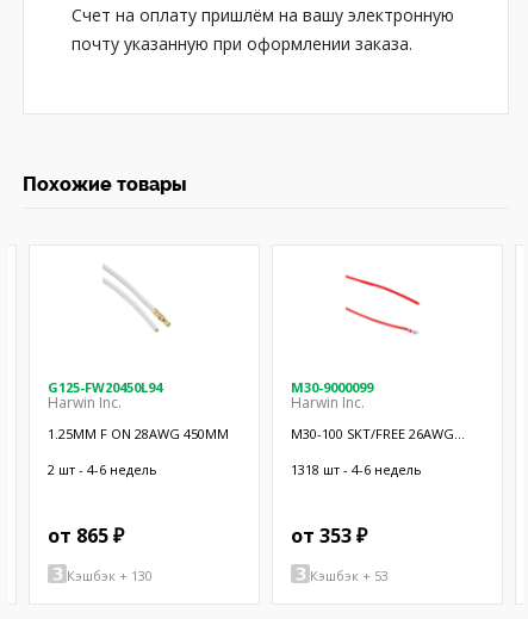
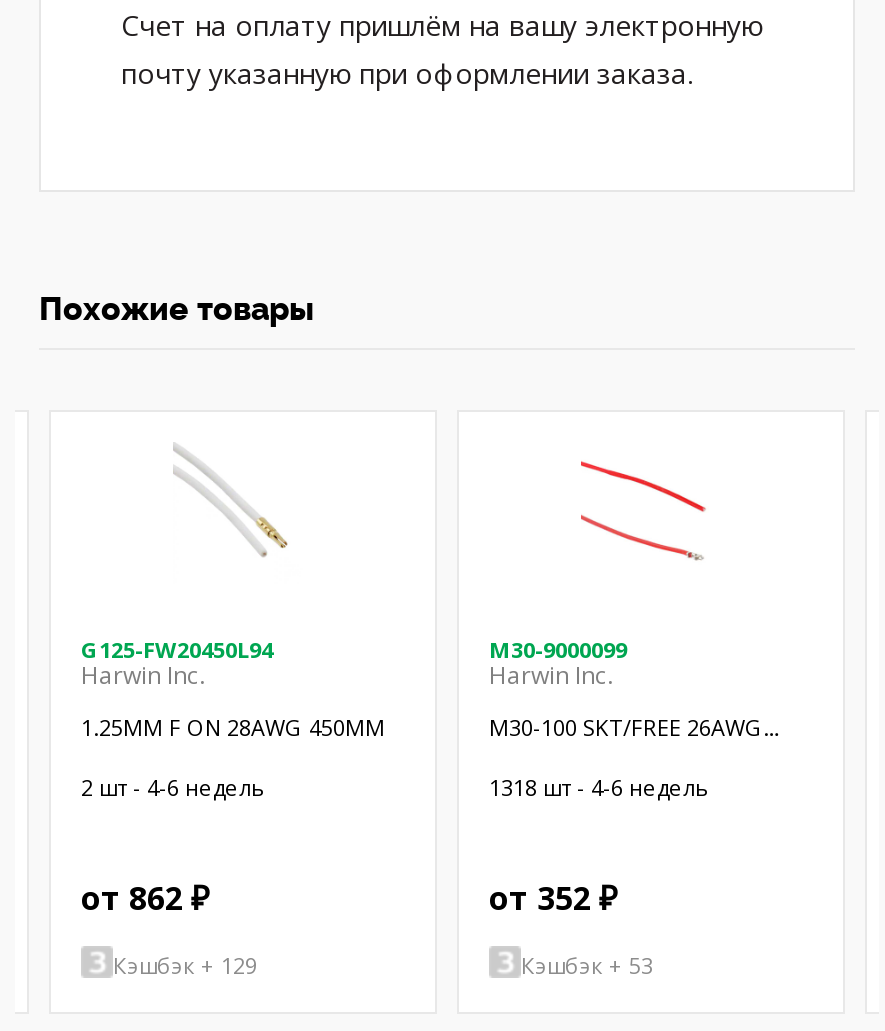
- от 865 ₽
+ от 862 ₽

- от 353 ₽
+ от 352 ₽

- Кэшбэк + 130
+ Кэшбэк + 129
